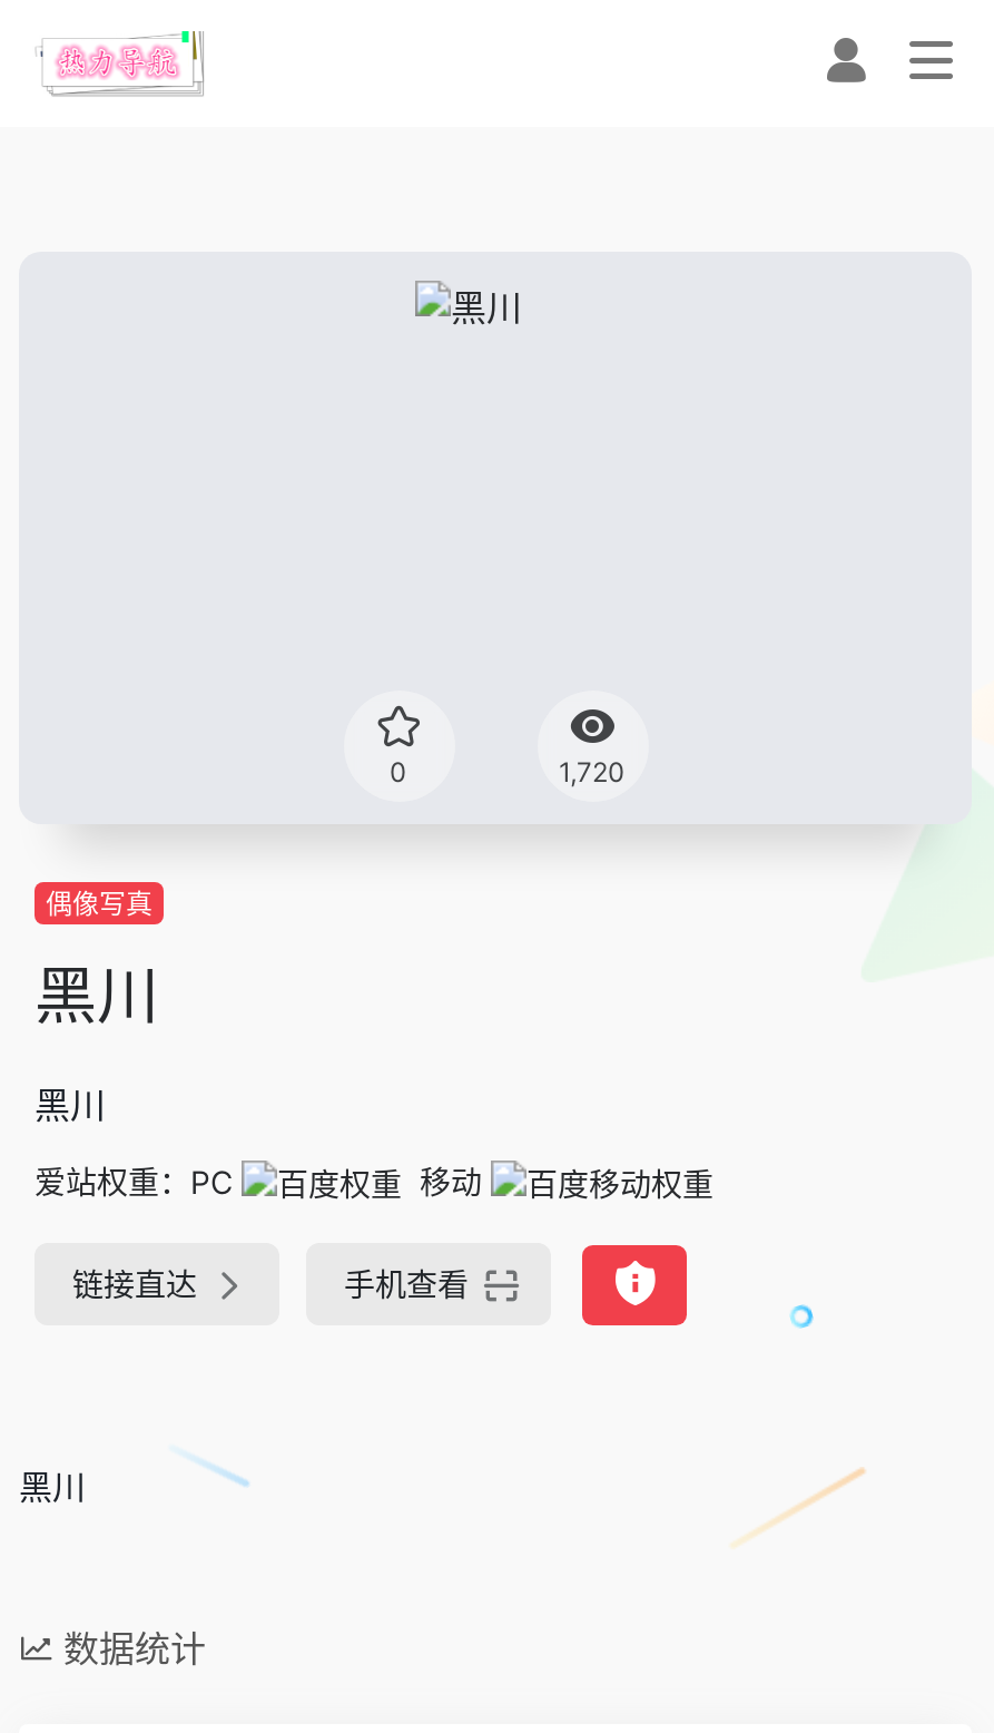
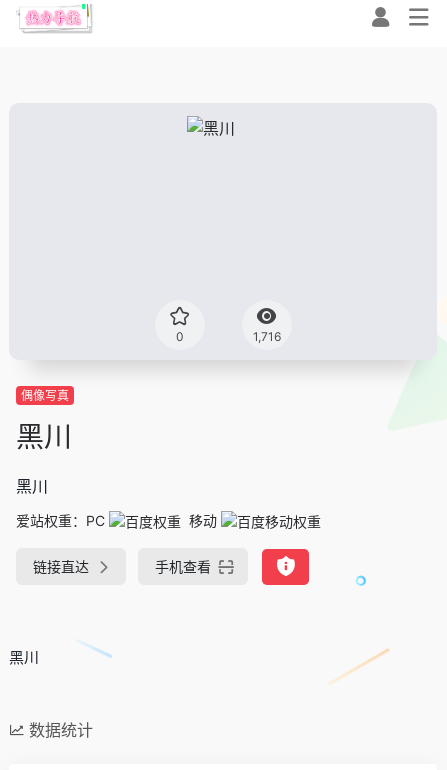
- 1,720
+ 1,716
